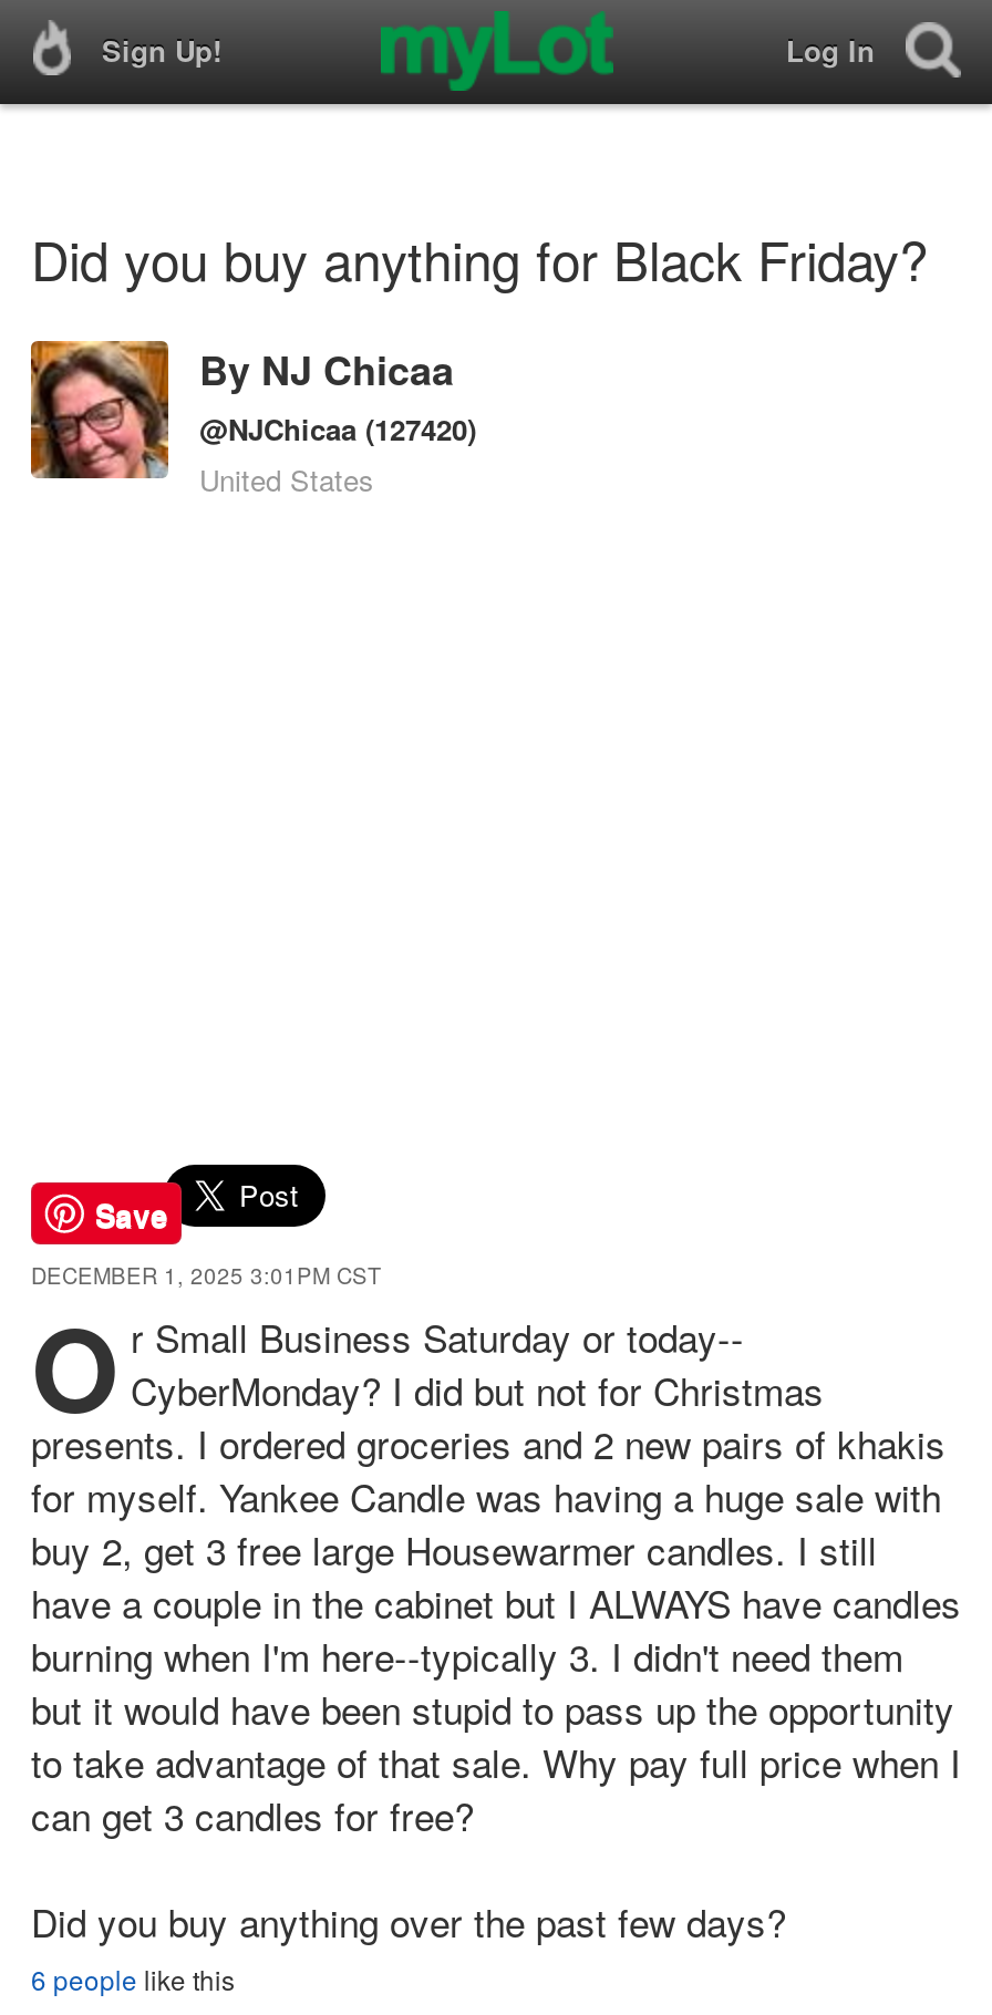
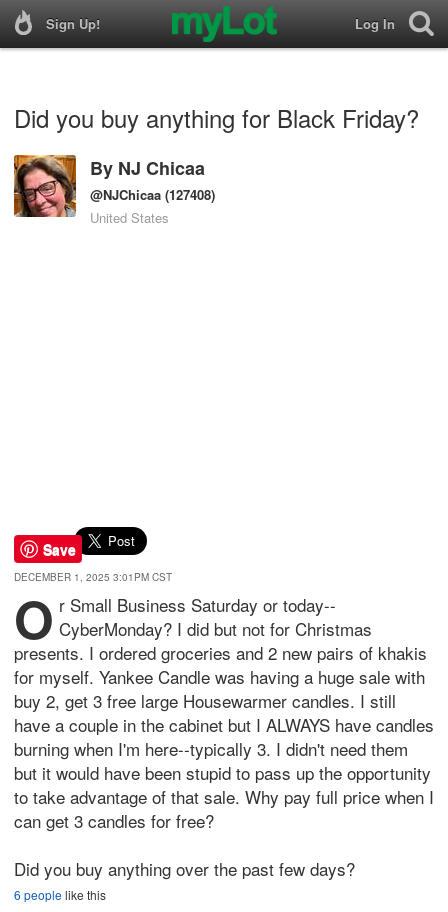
- @NJChicaa (127420)
+ @NJChicaa (127408)
